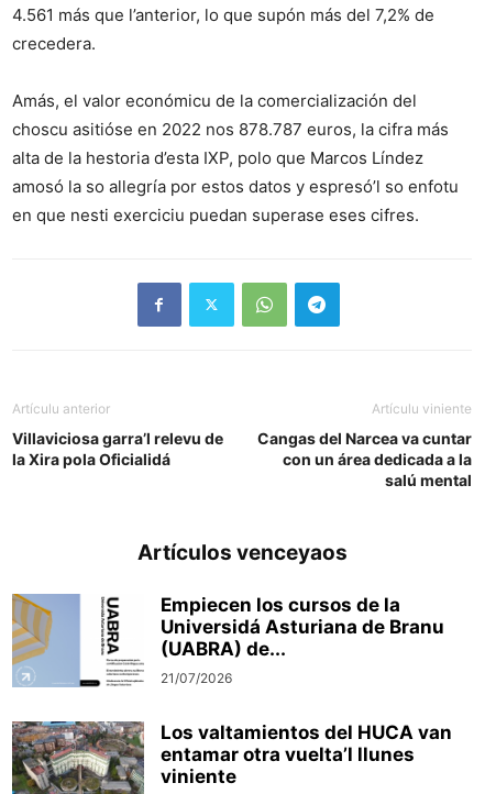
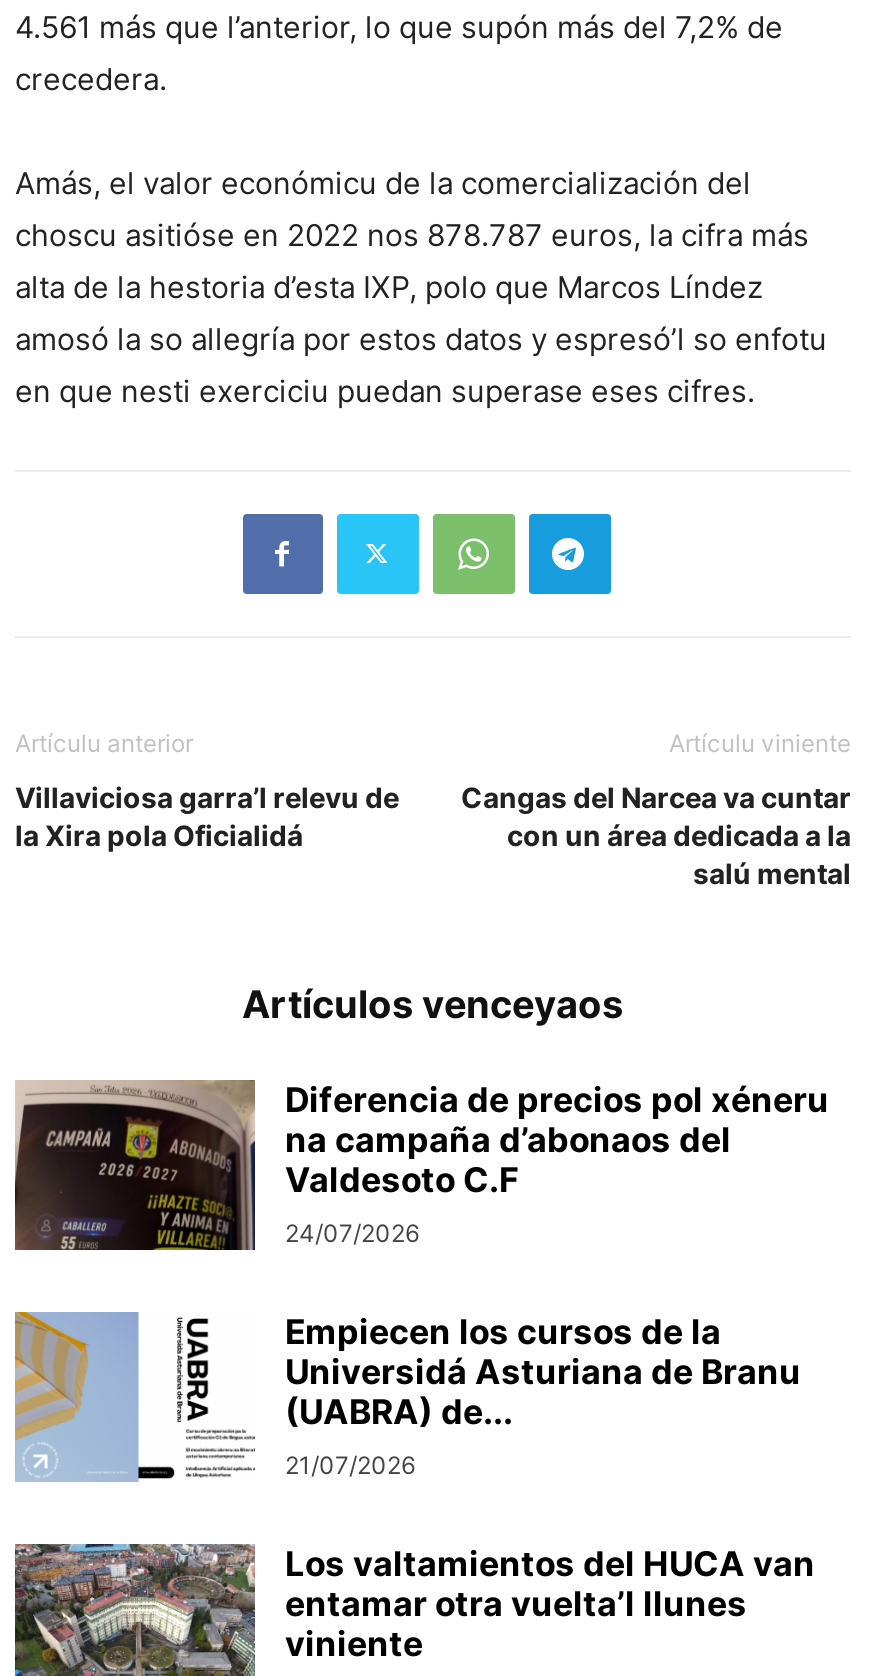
+ [image]
+ Diferencia de precios pol xéneru
+ na campaña d’abonaos del
+ Valdesoto C.F
+ 24/07/2026
